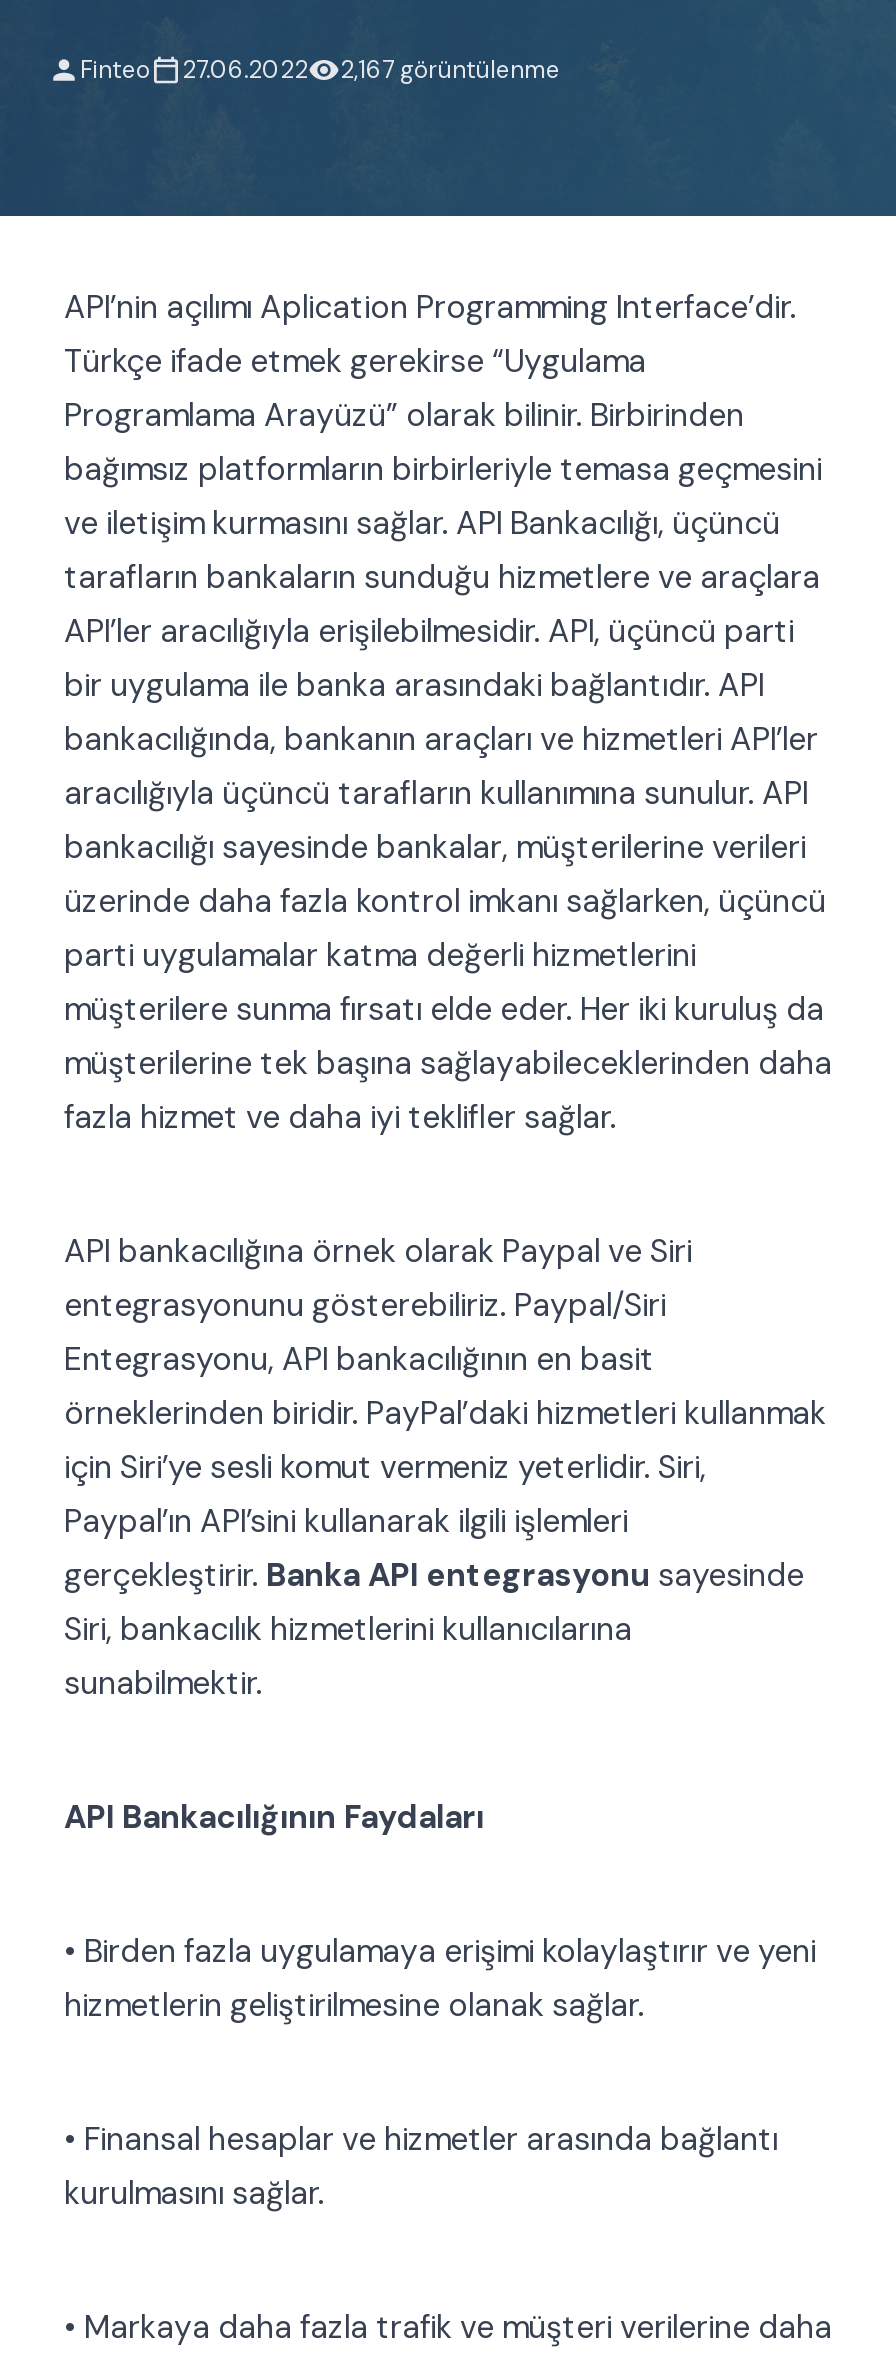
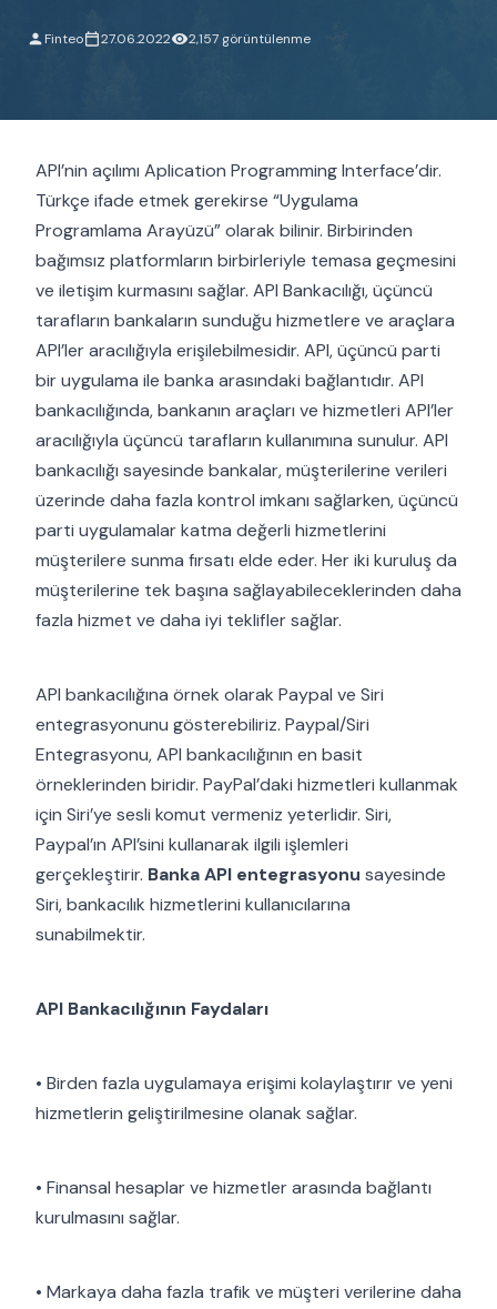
- 2,167 görüntülenme
+ 2,157 görüntülenme
